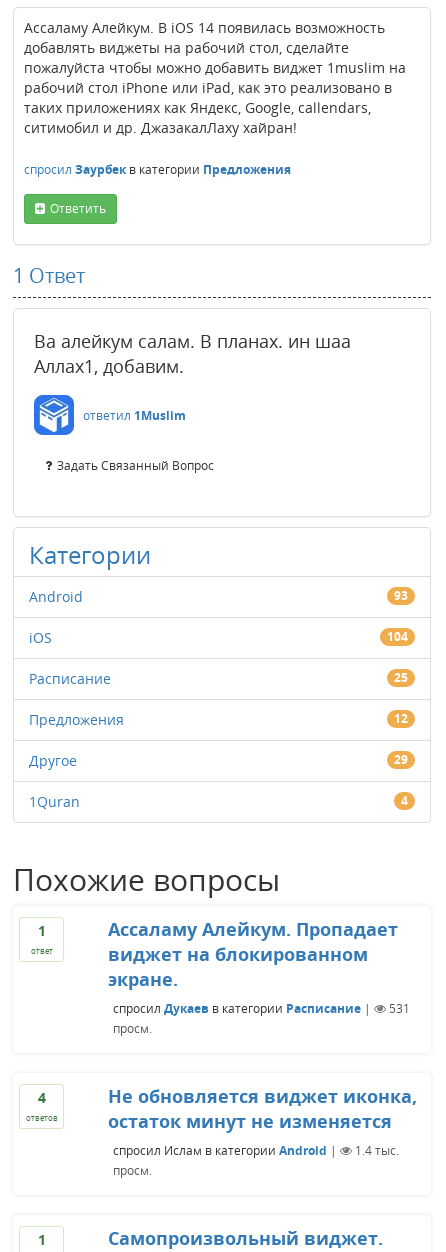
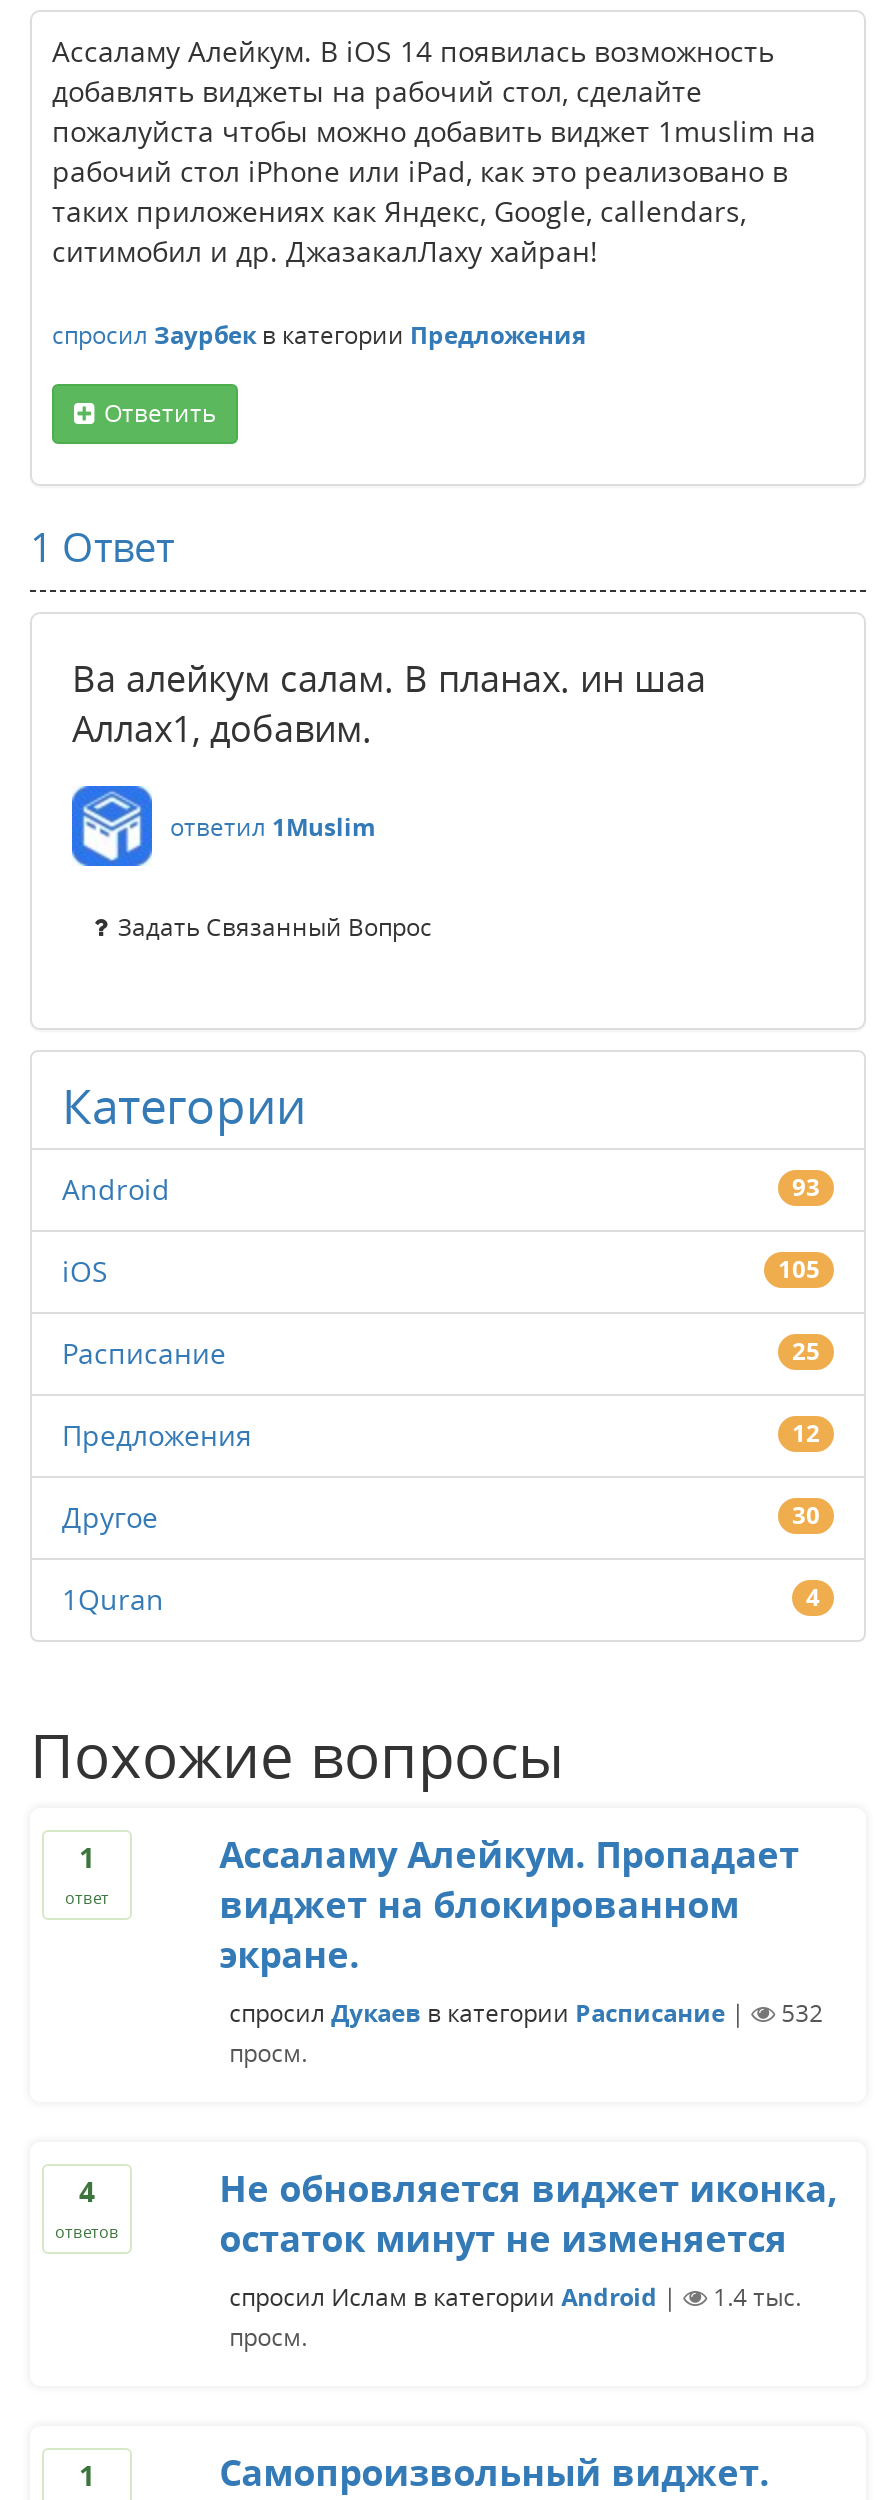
- 104
+ 105

- 29
+ 30

- 531
+ 532
